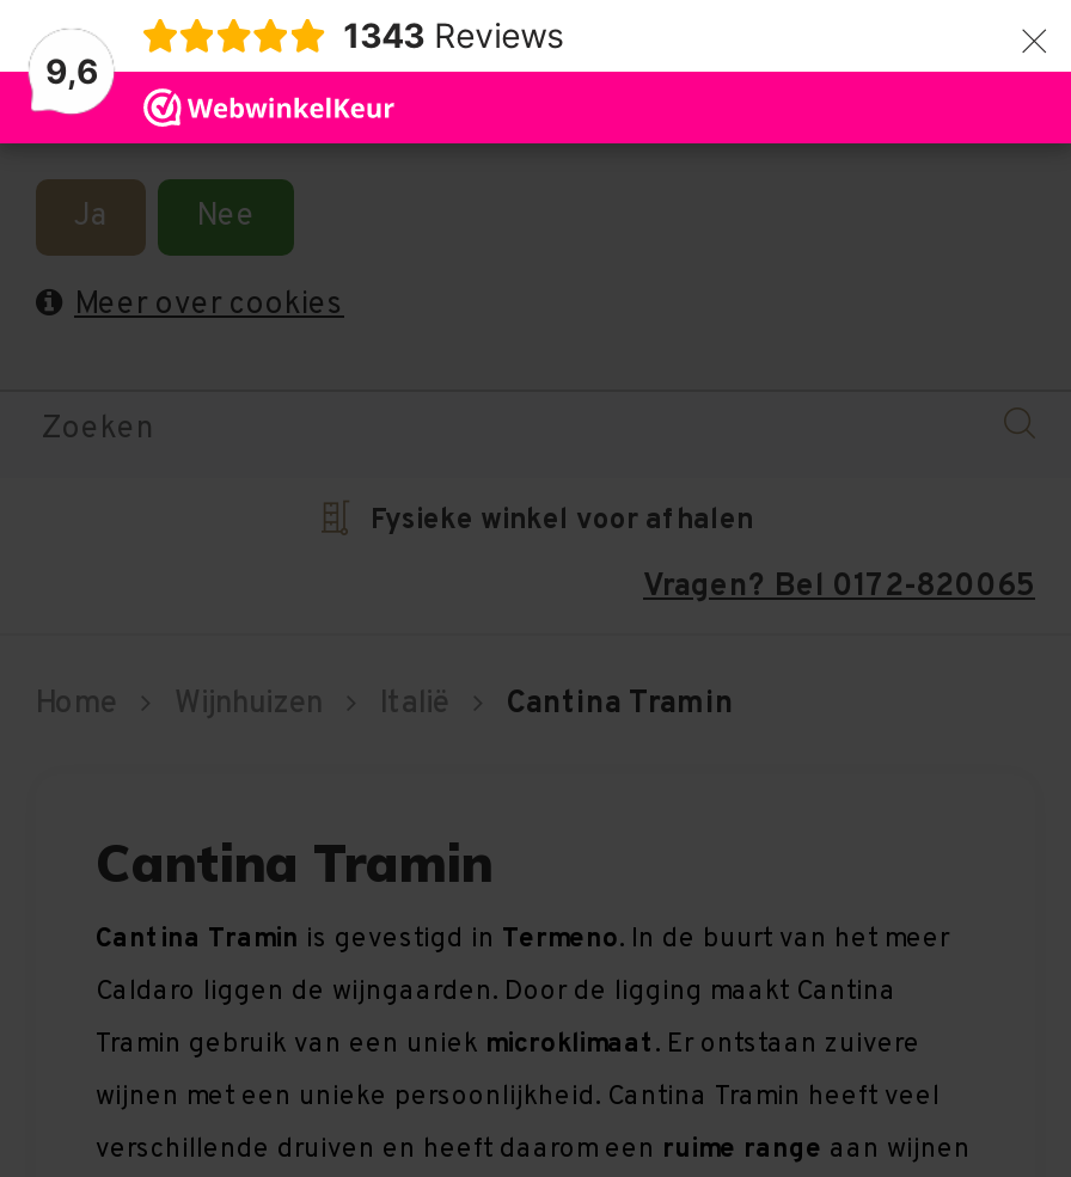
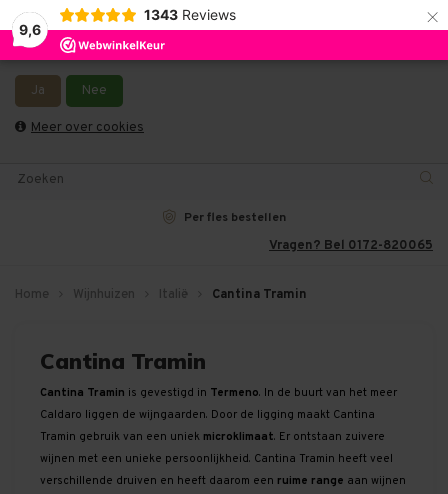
- Fysieke winkel voor afhalen
+ Per fles bestellen
